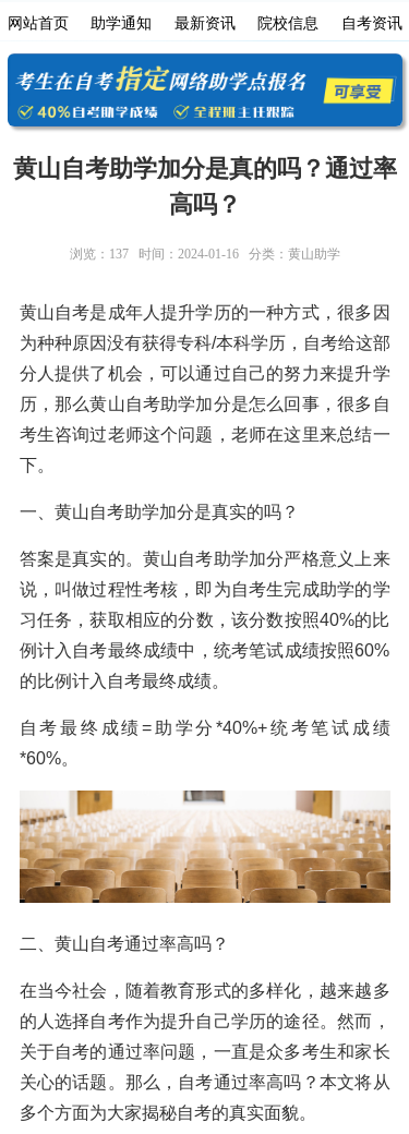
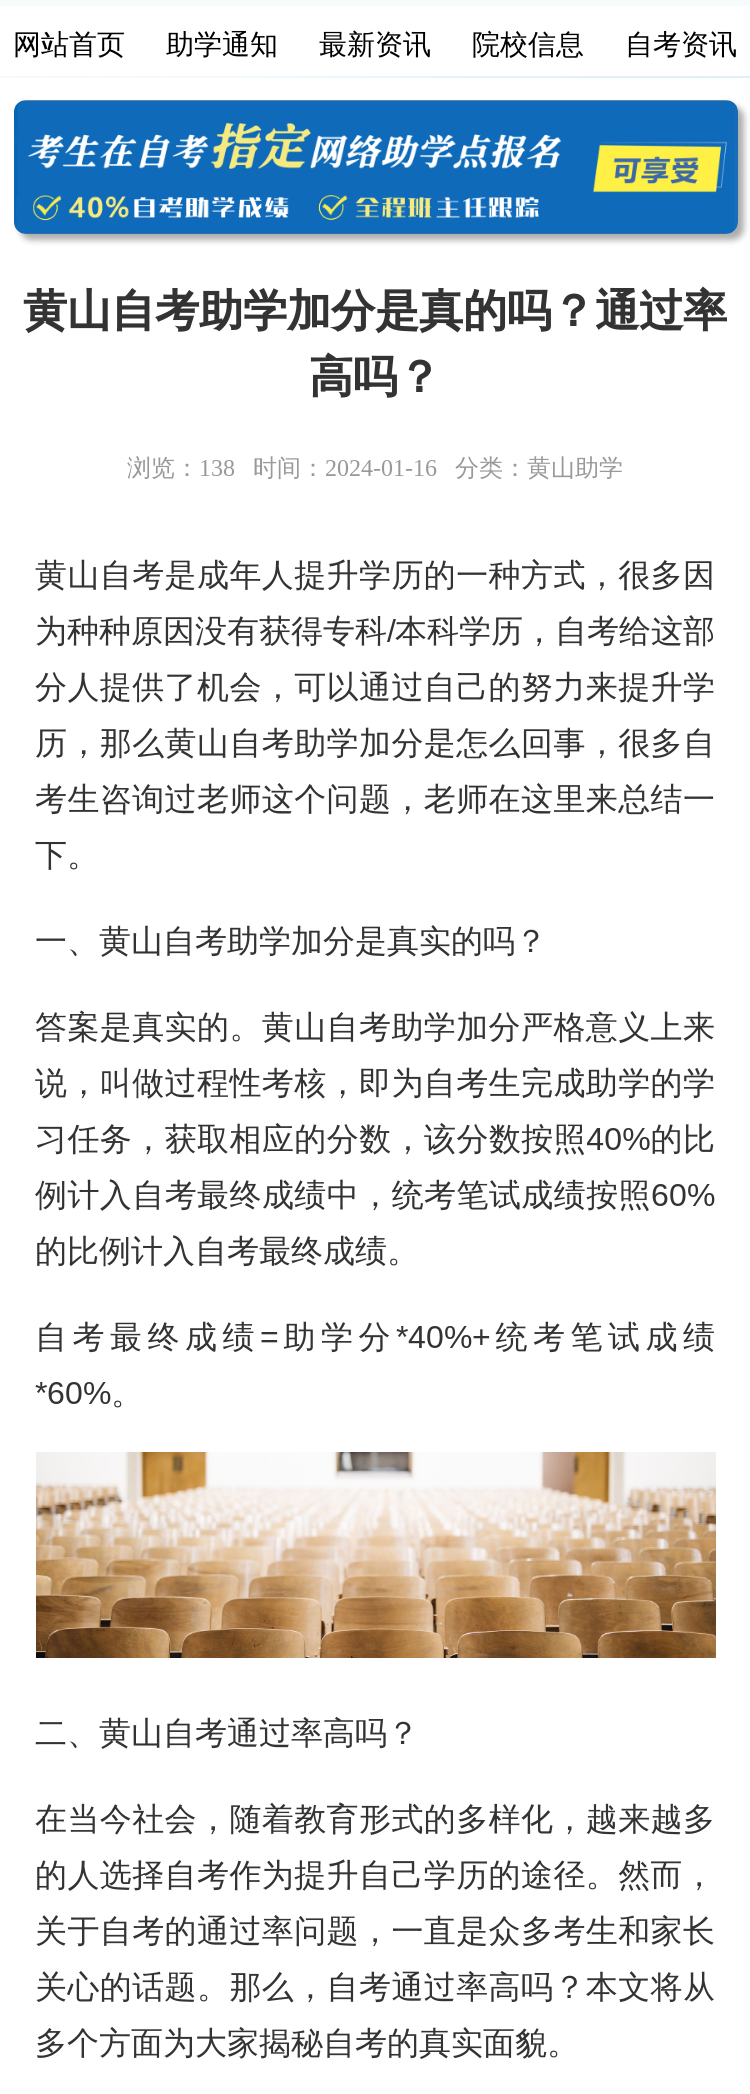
- 浏览：137 时间：2024-01-16 分类：黄山助学
+ 浏览：138 时间：2024-01-16 分类：黄山助学
